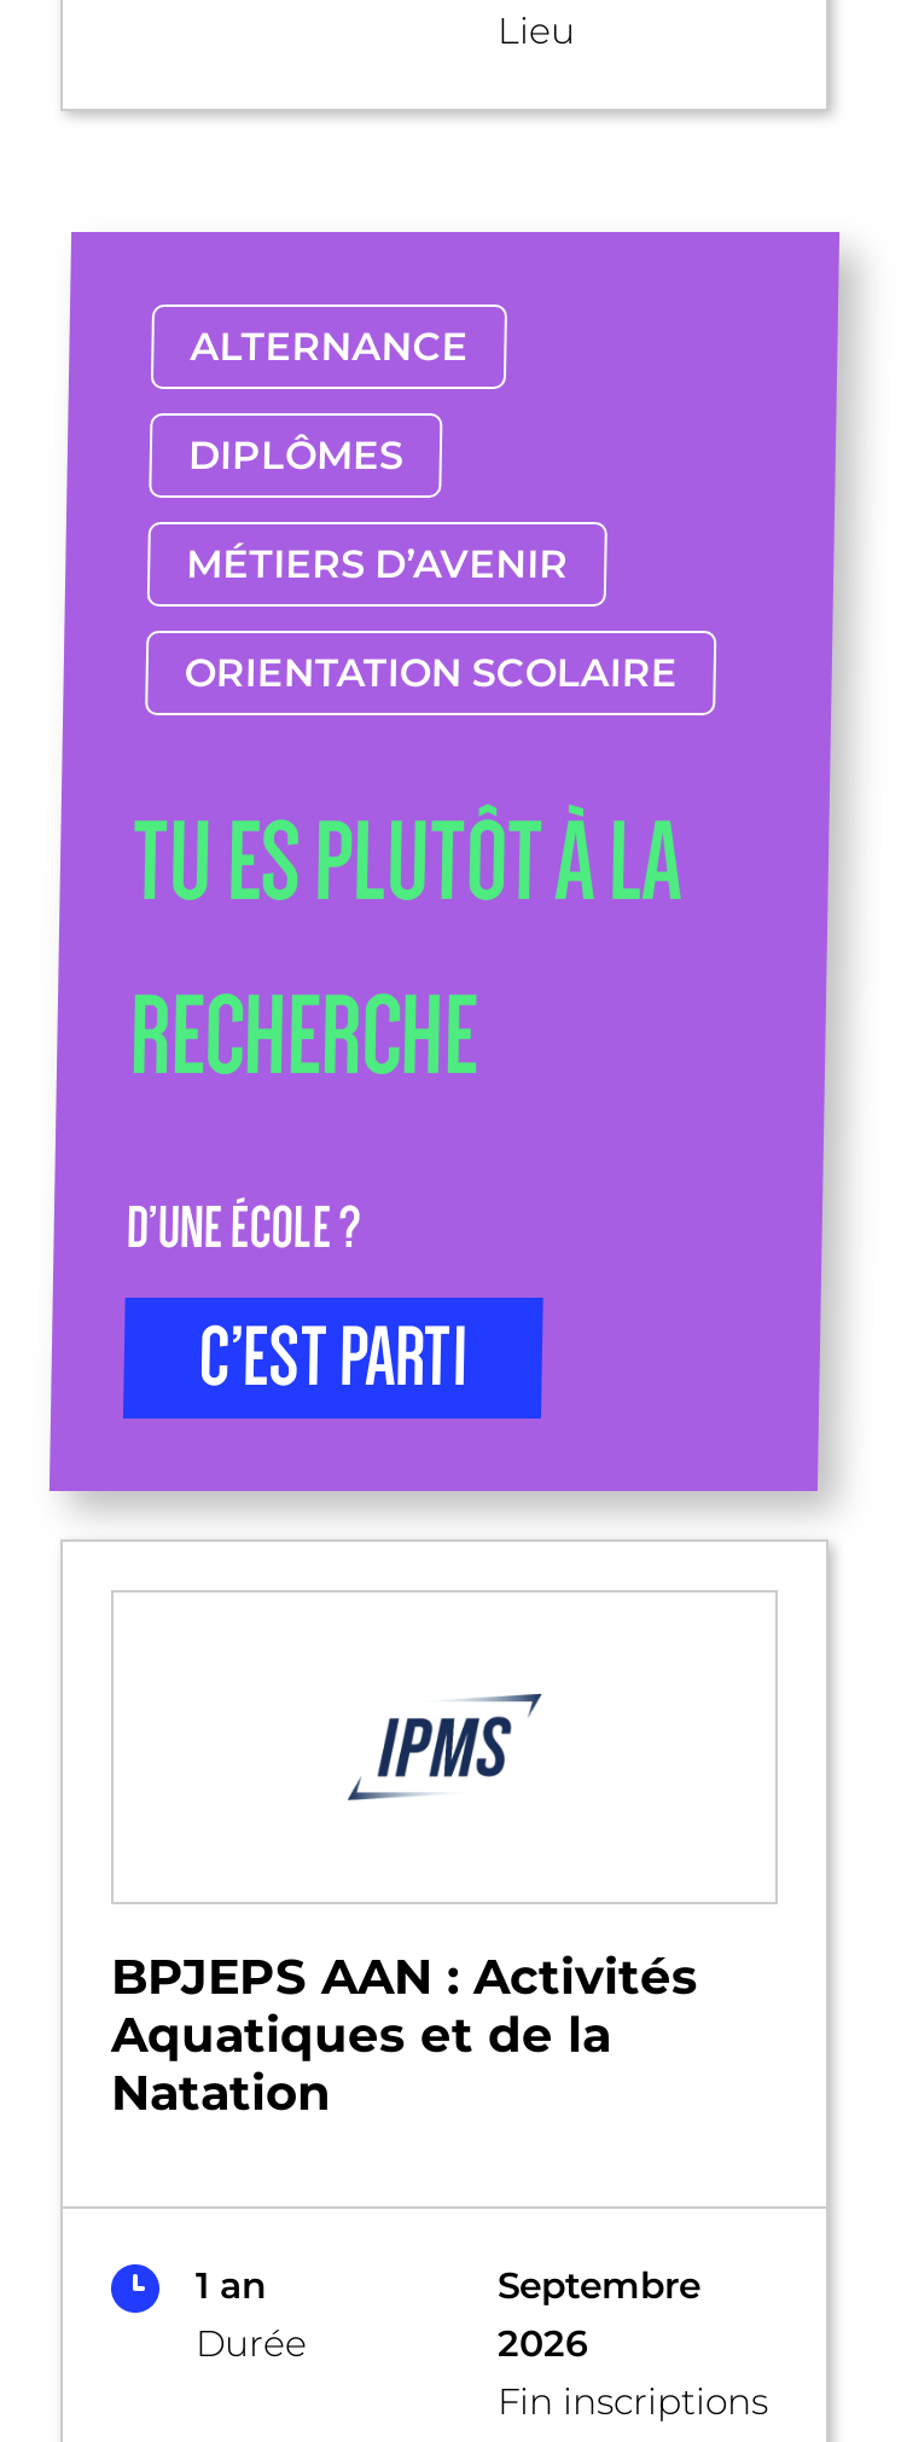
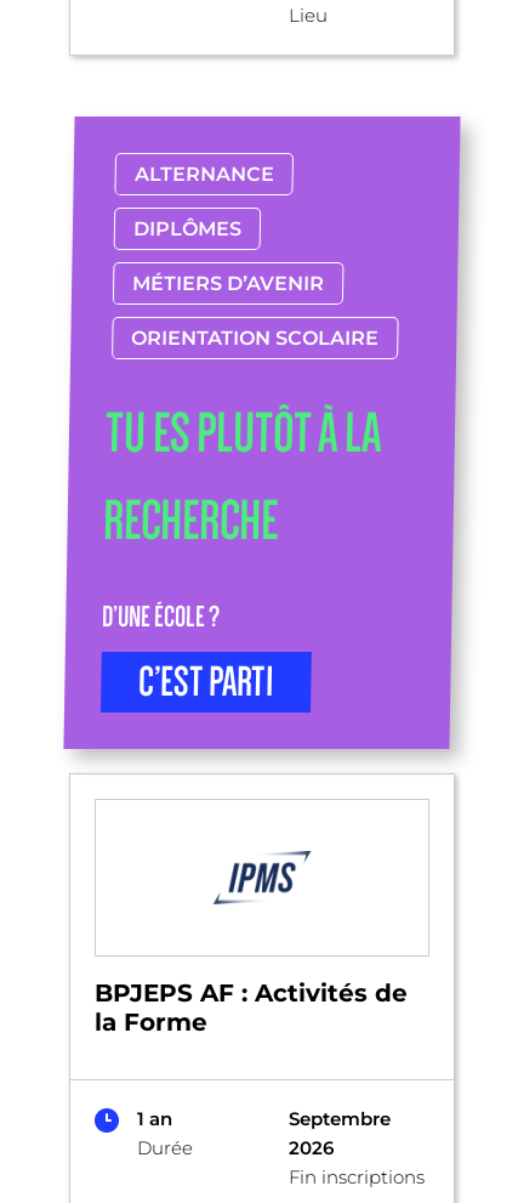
- BPJEPS AAN : Activités
- Aquatiques et de la
- Natation
+ BPJEPS AF : Activités de
+ la Forme
